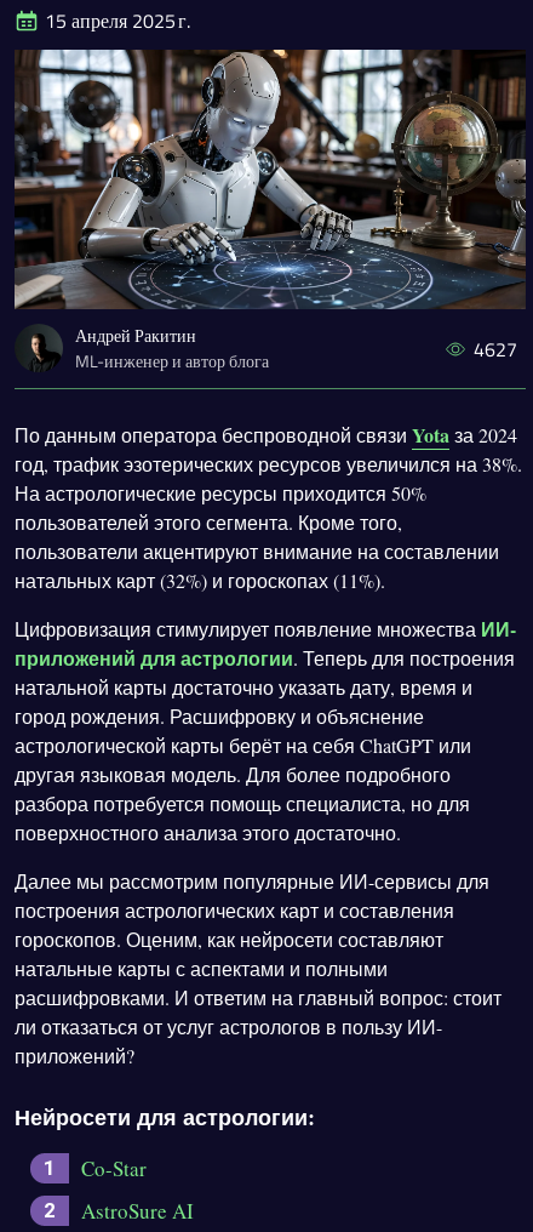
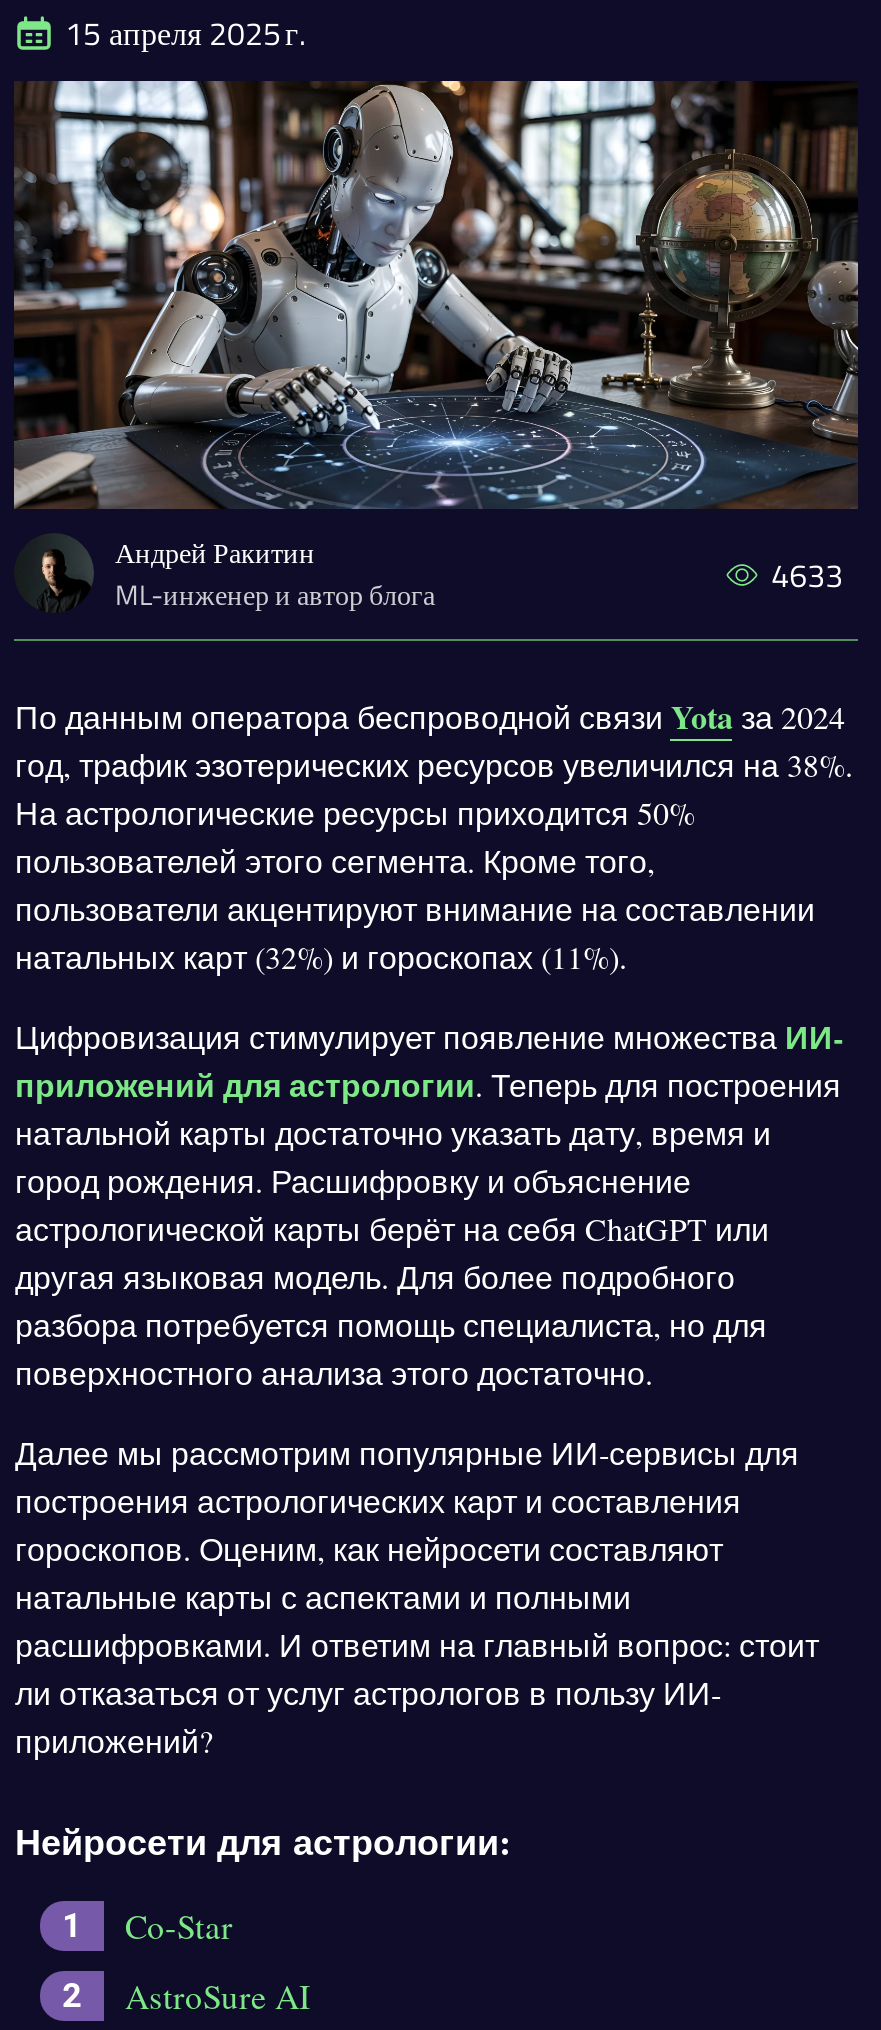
- 4627
+ 4633
